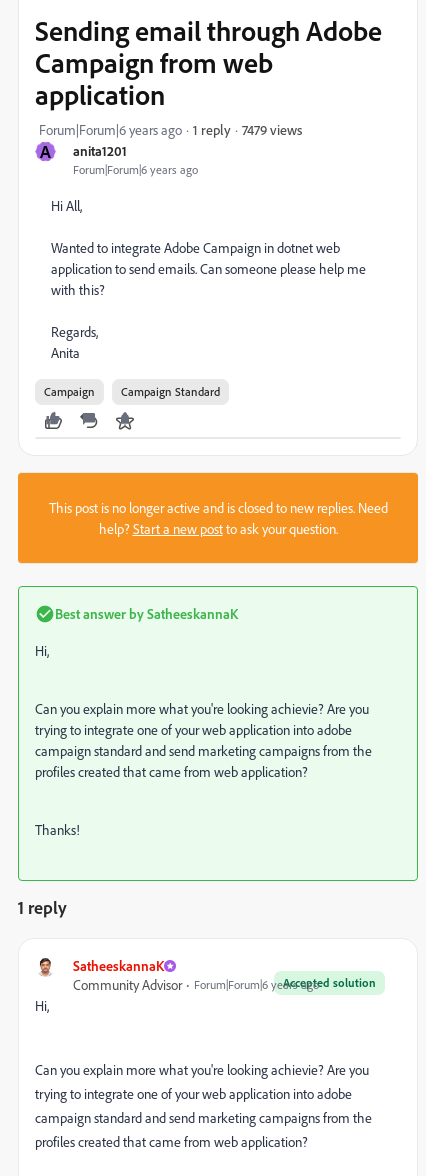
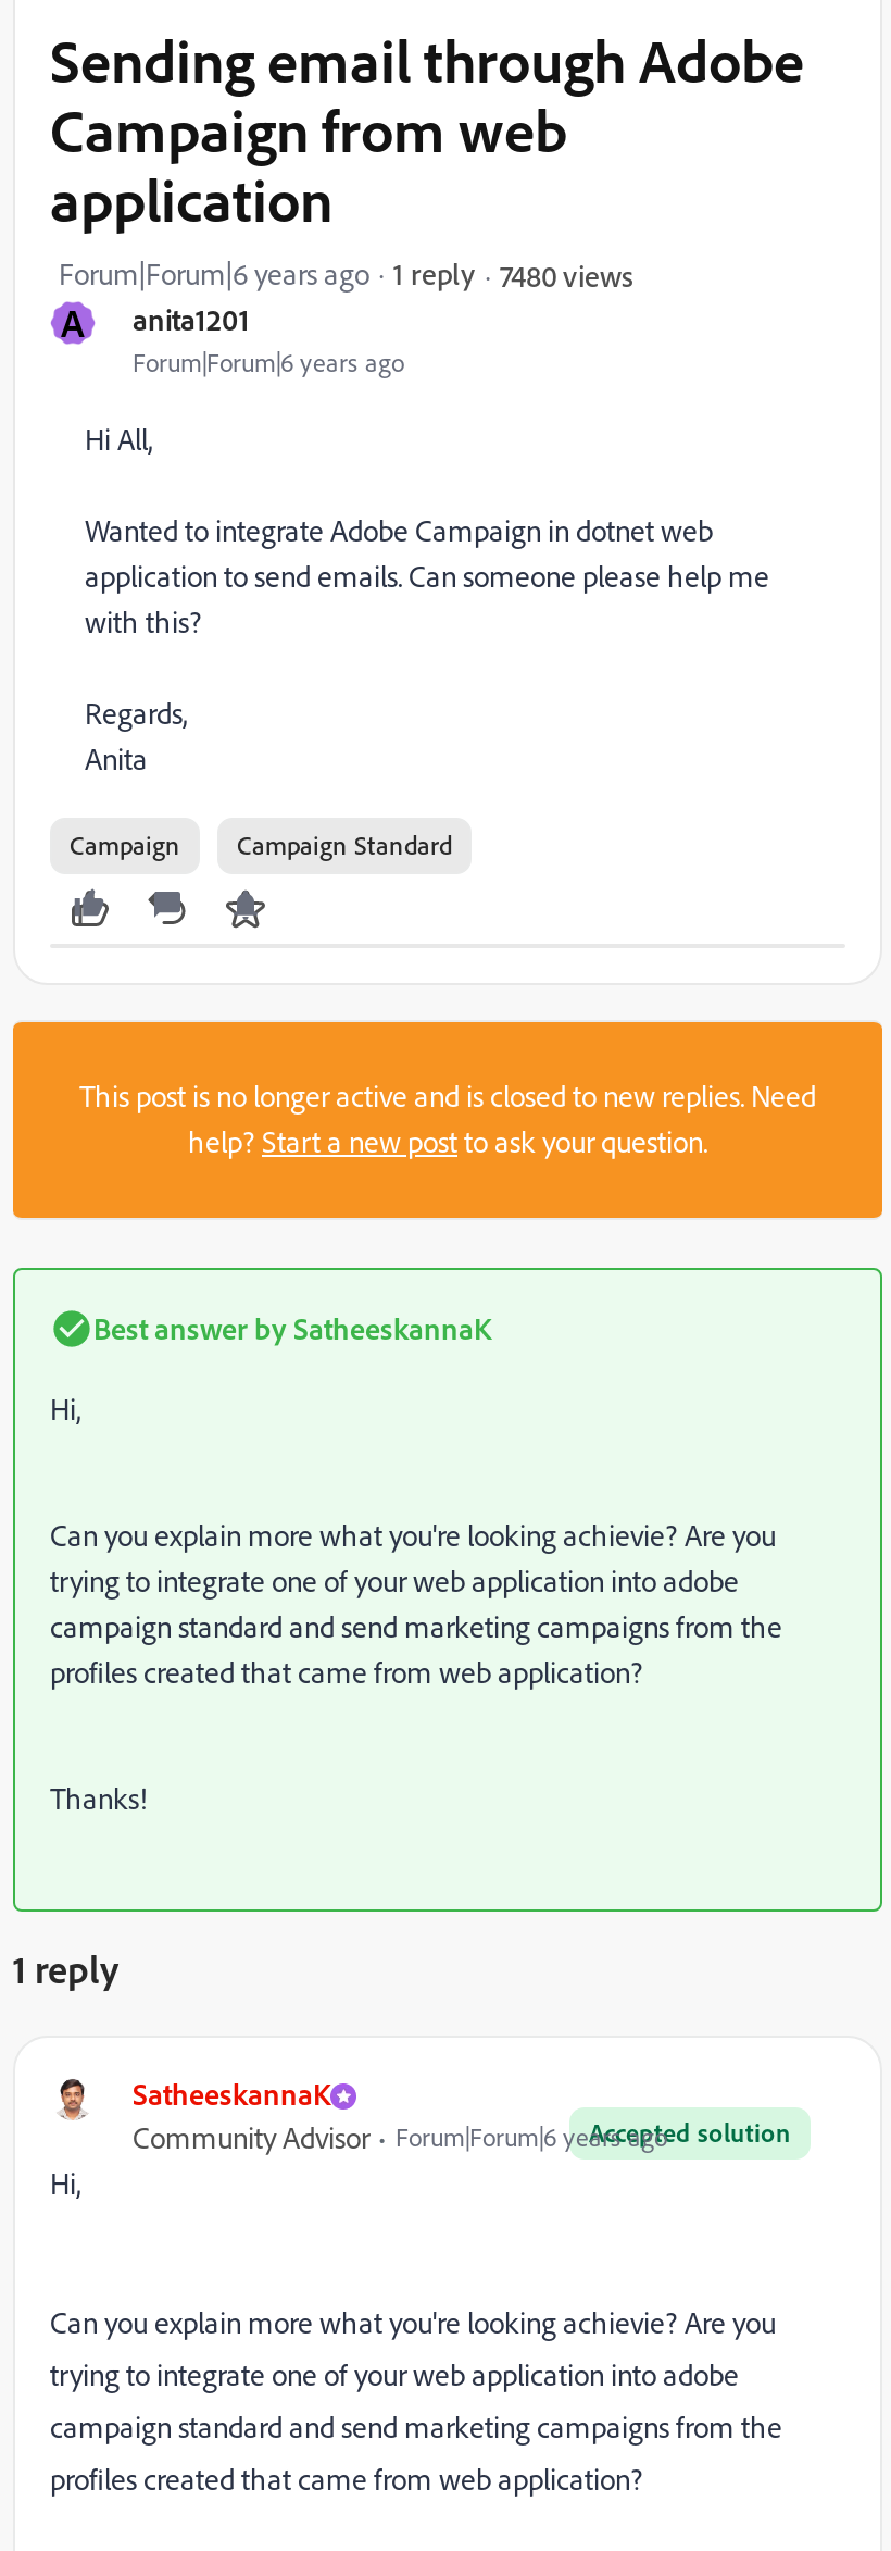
- 7479 views
+ 7480 views
